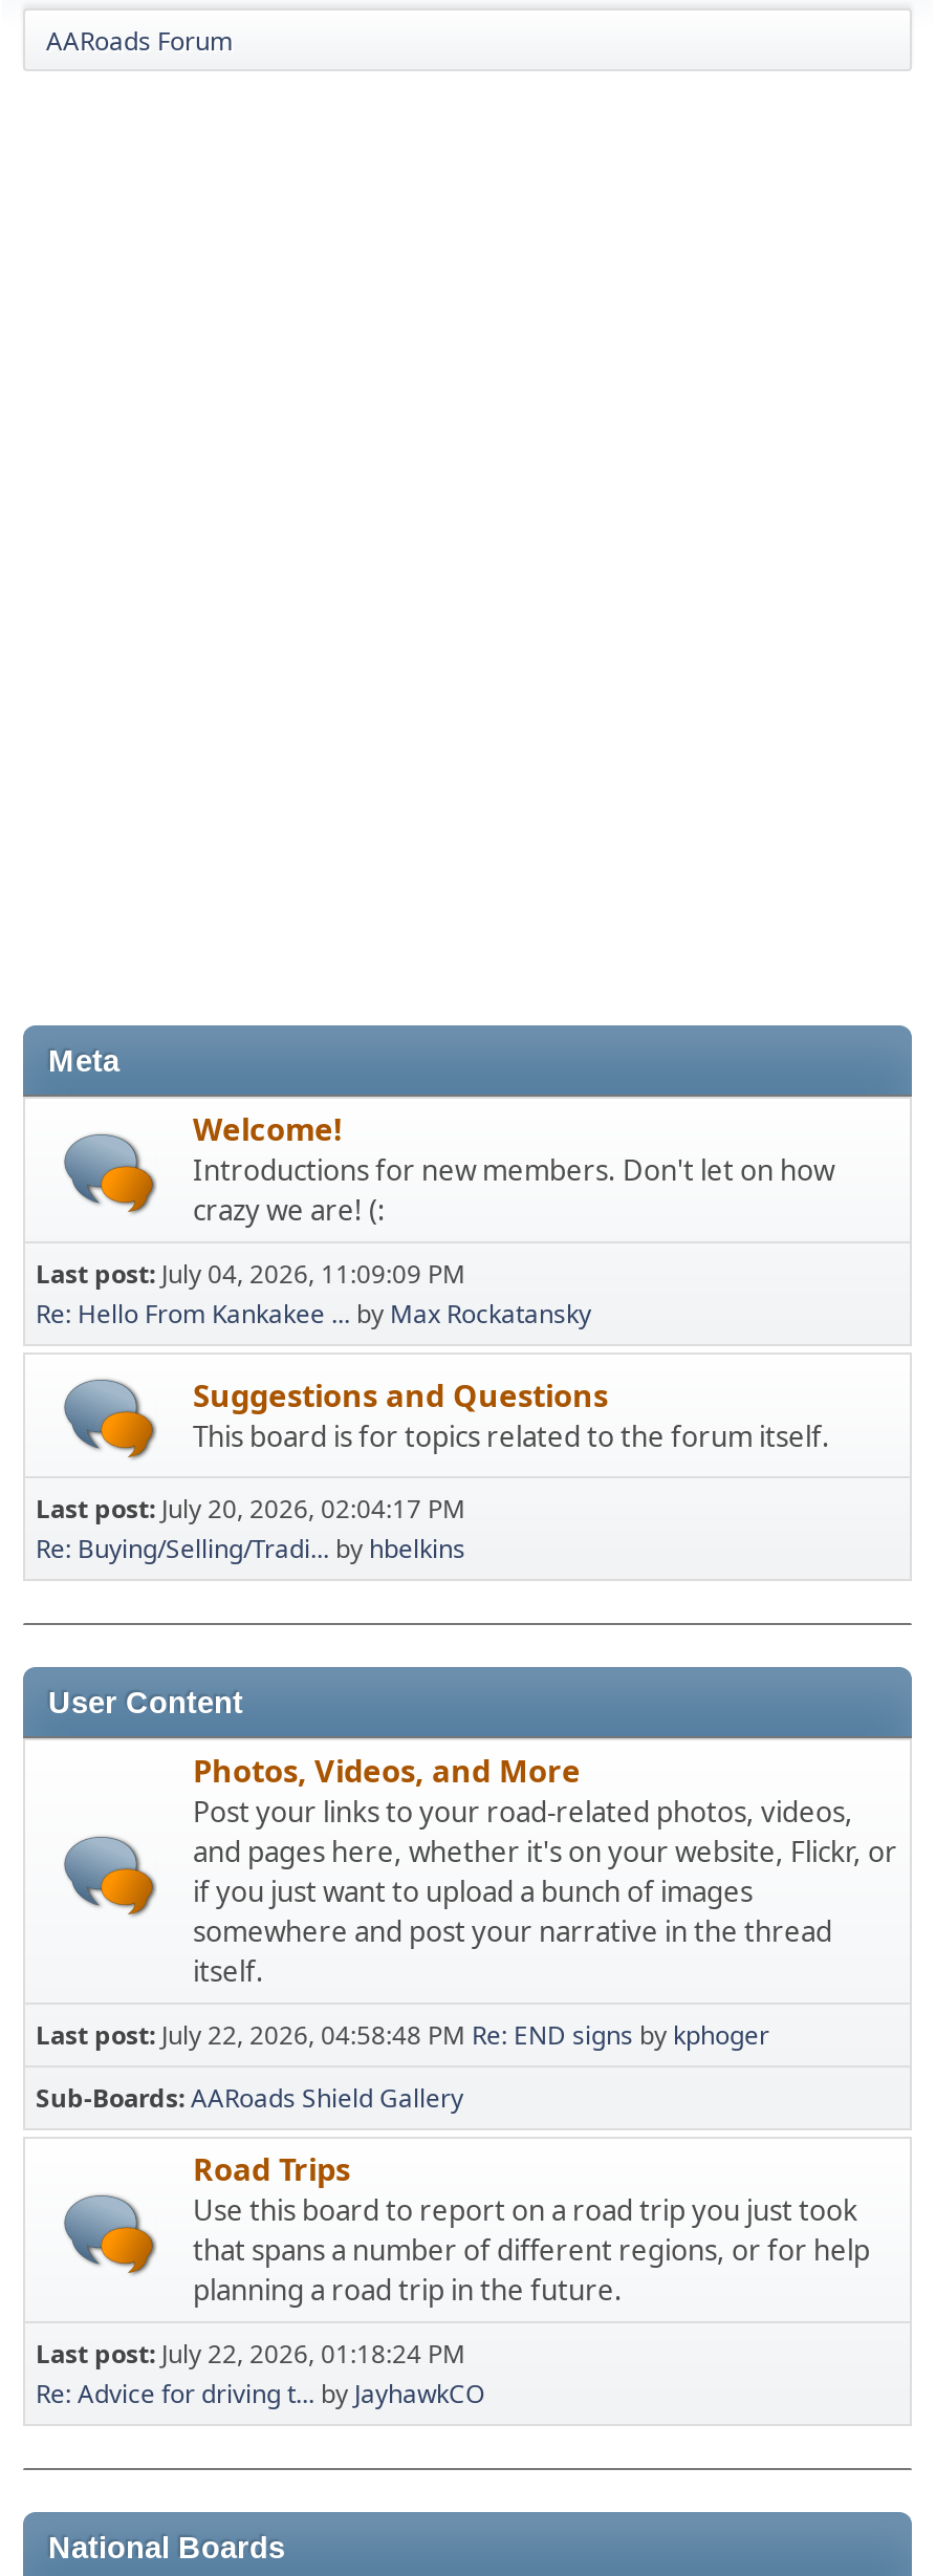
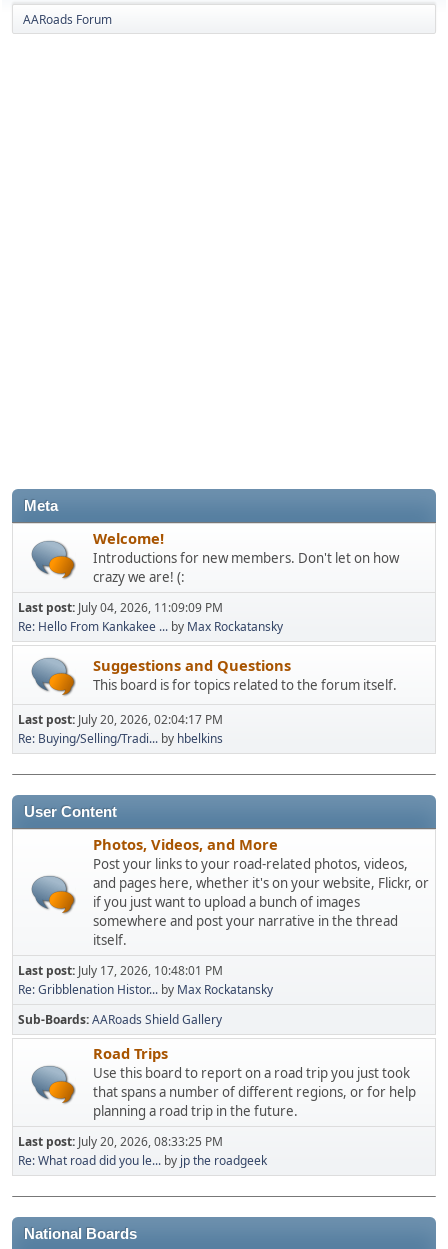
- Last post: July 22, 2026, 04:58:48 PM Re: END signs by kphoger
+ Last post: July 17, 2026, 10:48:01 PM
+ Re: Gribblenation Histor... by Max Rockatansky

- Last post: July 22, 2026, 01:18:24 PM
- Re: Advice for driving t... by JayhawkCO
+ Last post: July 20, 2026, 08:33:25 PM
+ Re: What road did you le... by jp the roadgeek
